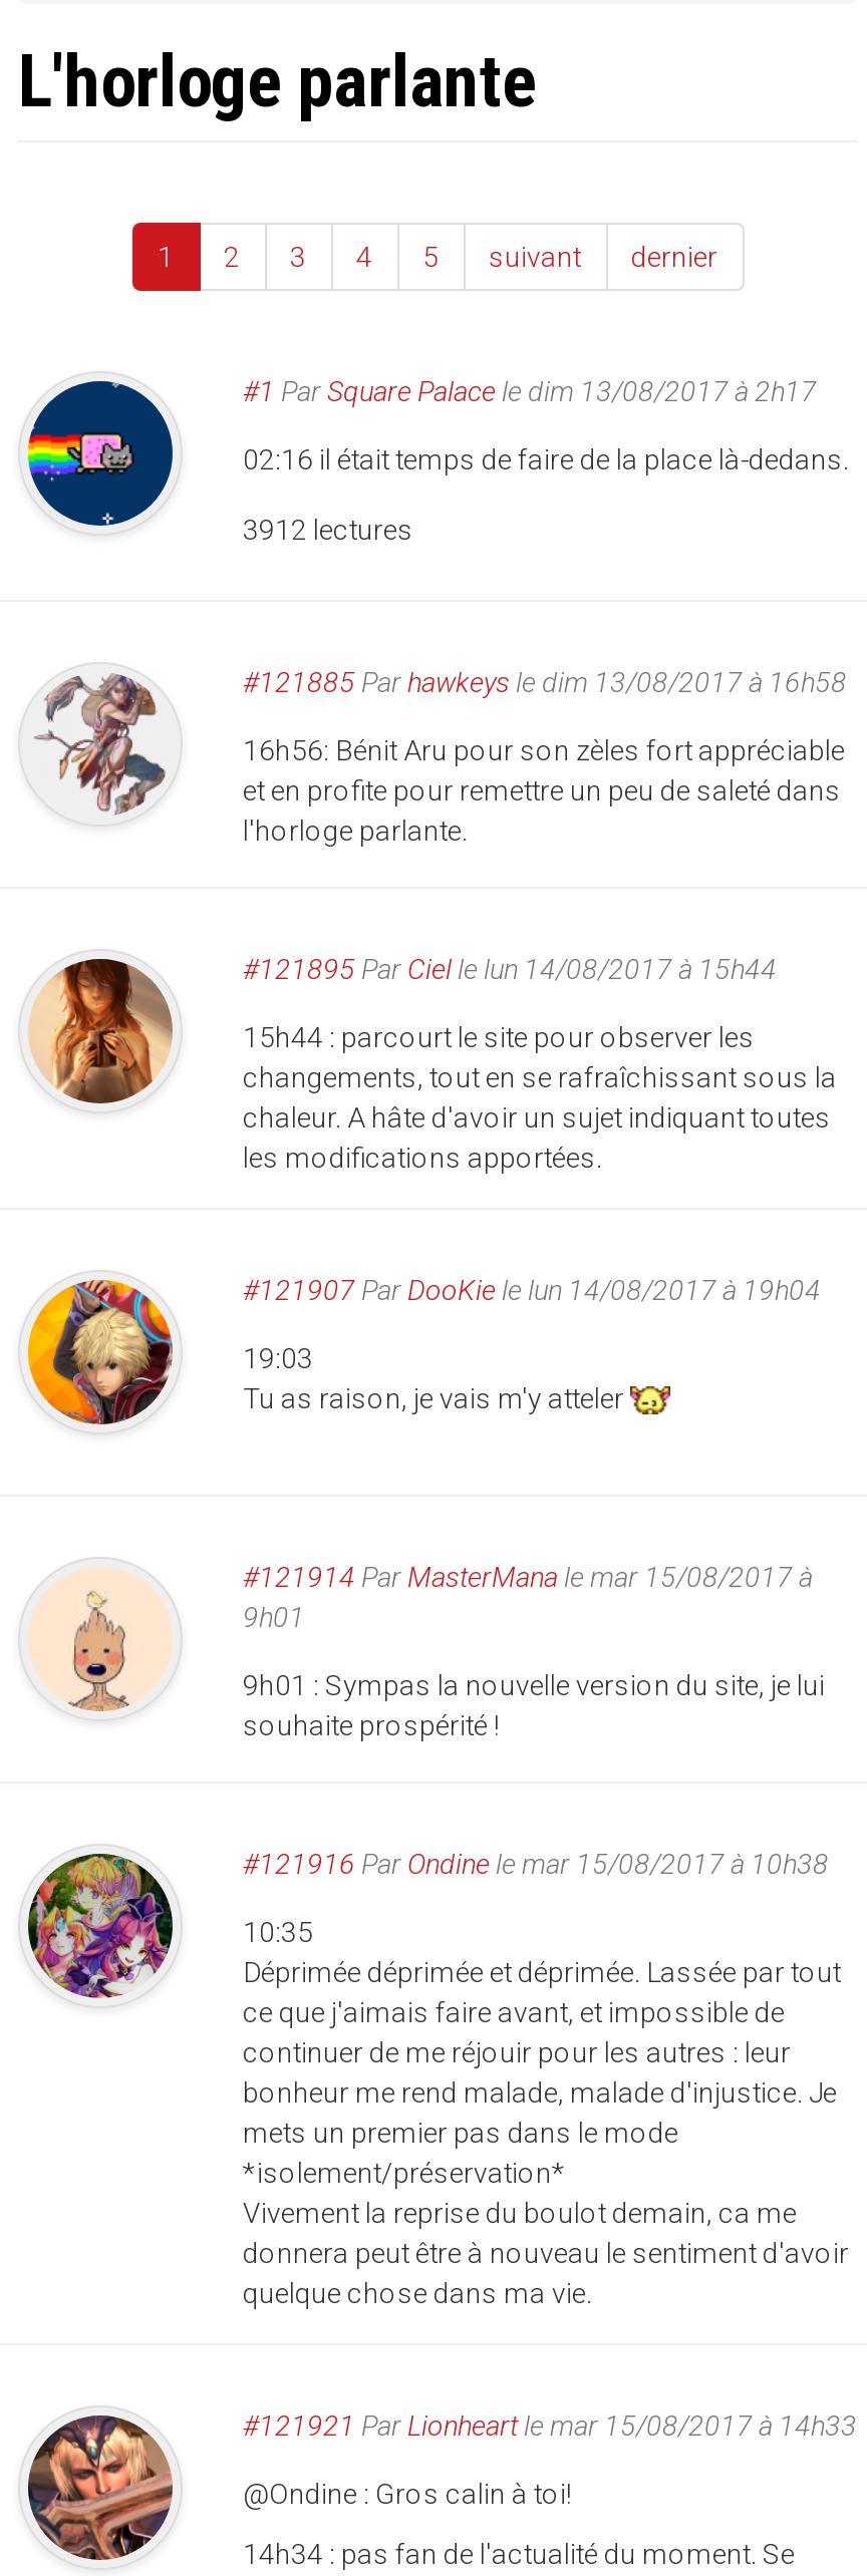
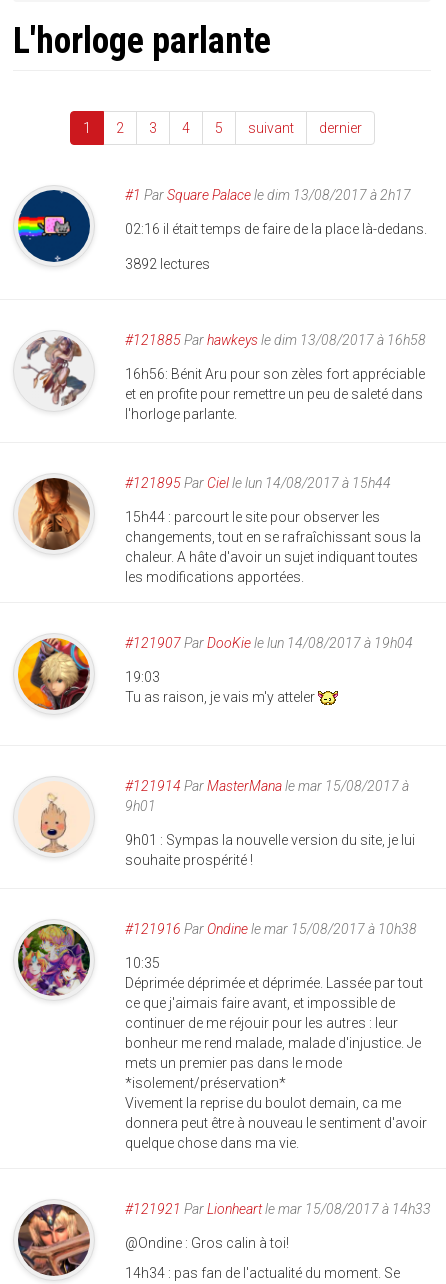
- 3912 lectures
+ 3892 lectures
